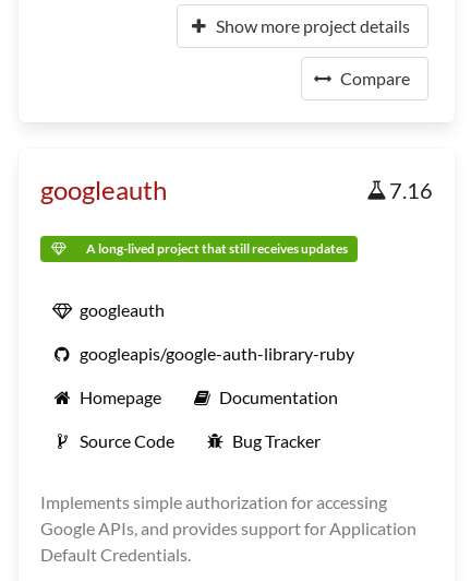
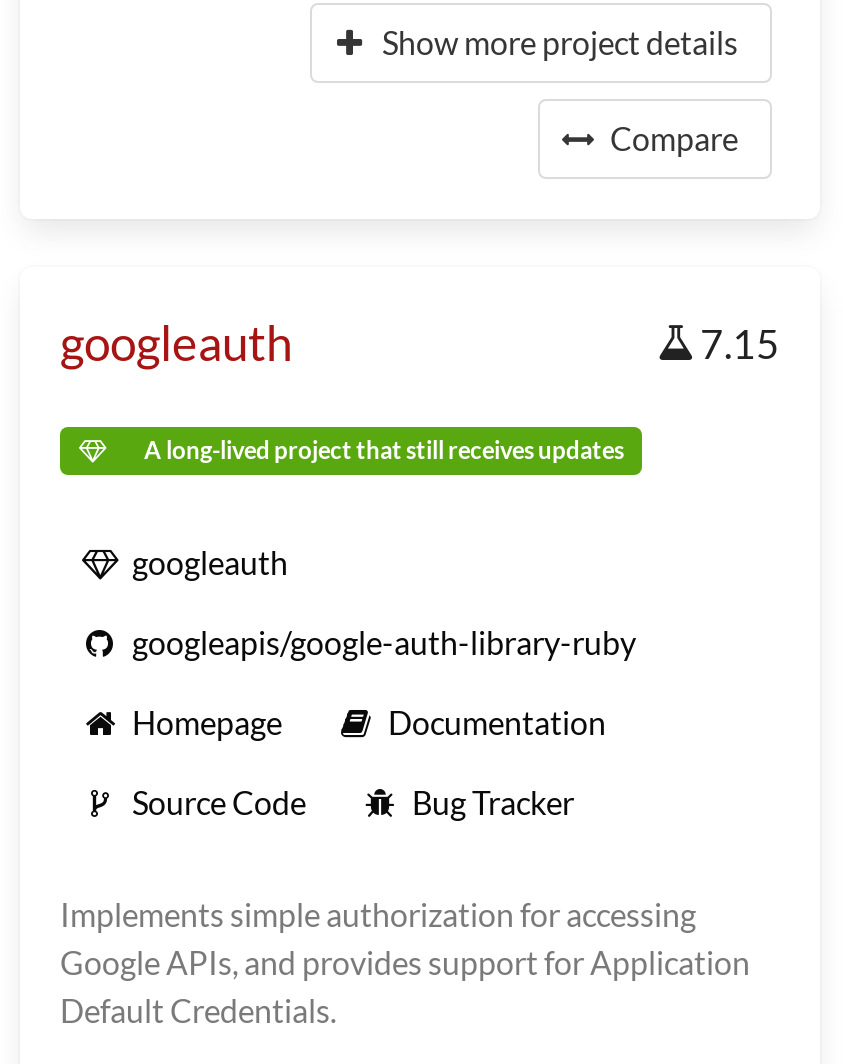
- 7.16
+ 7.15
